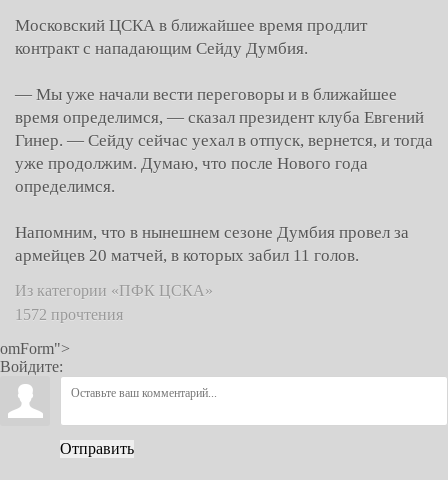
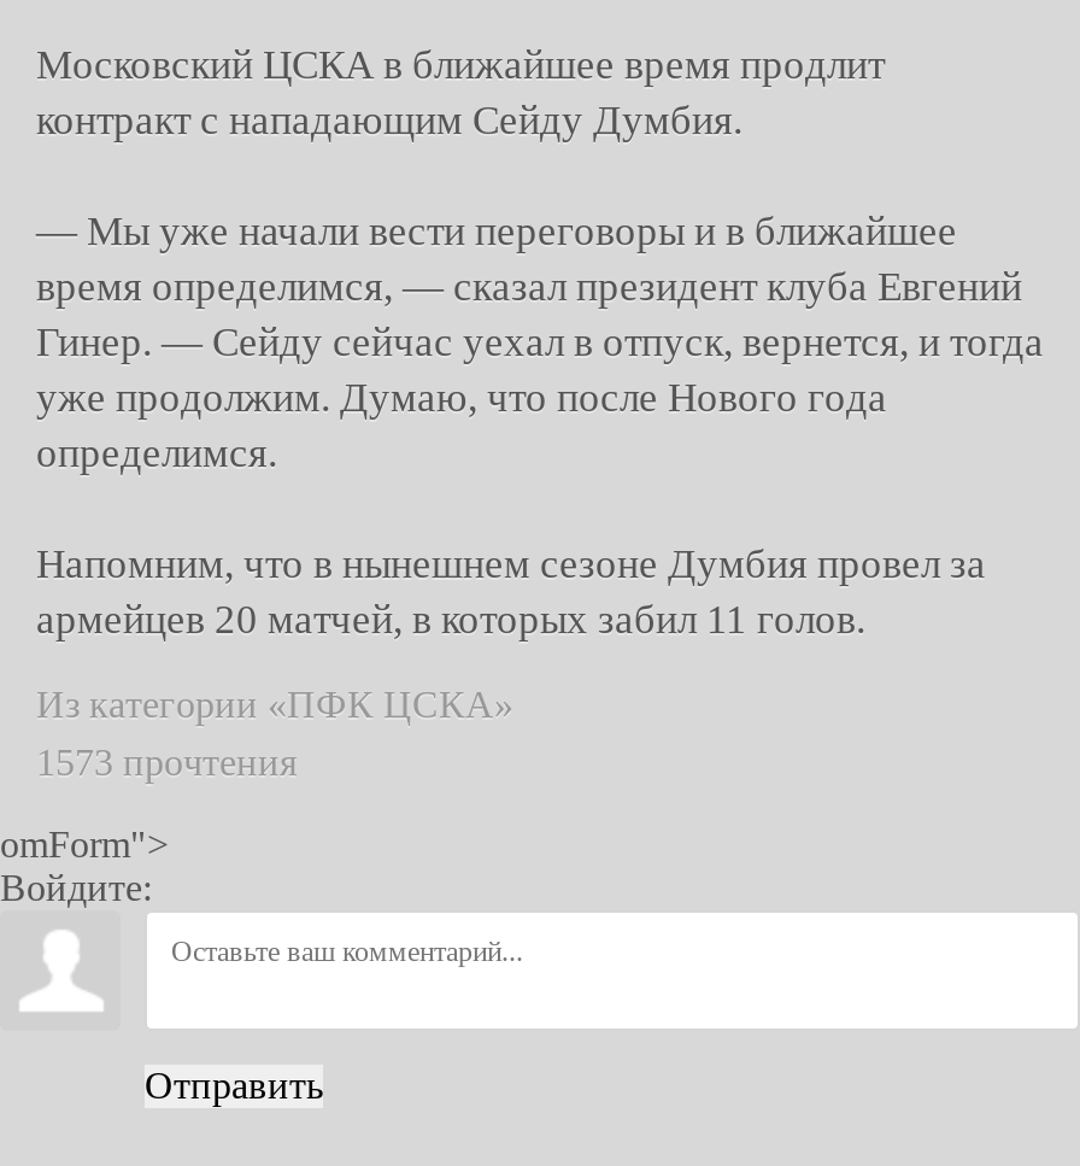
- 1572 прочтения
+ 1573 прочтения
